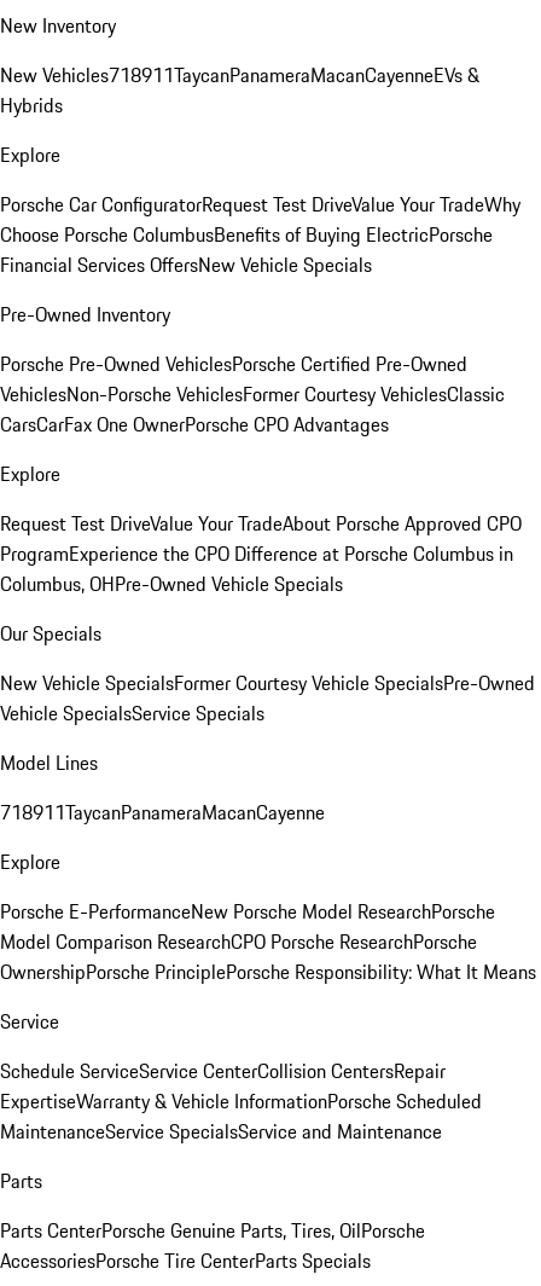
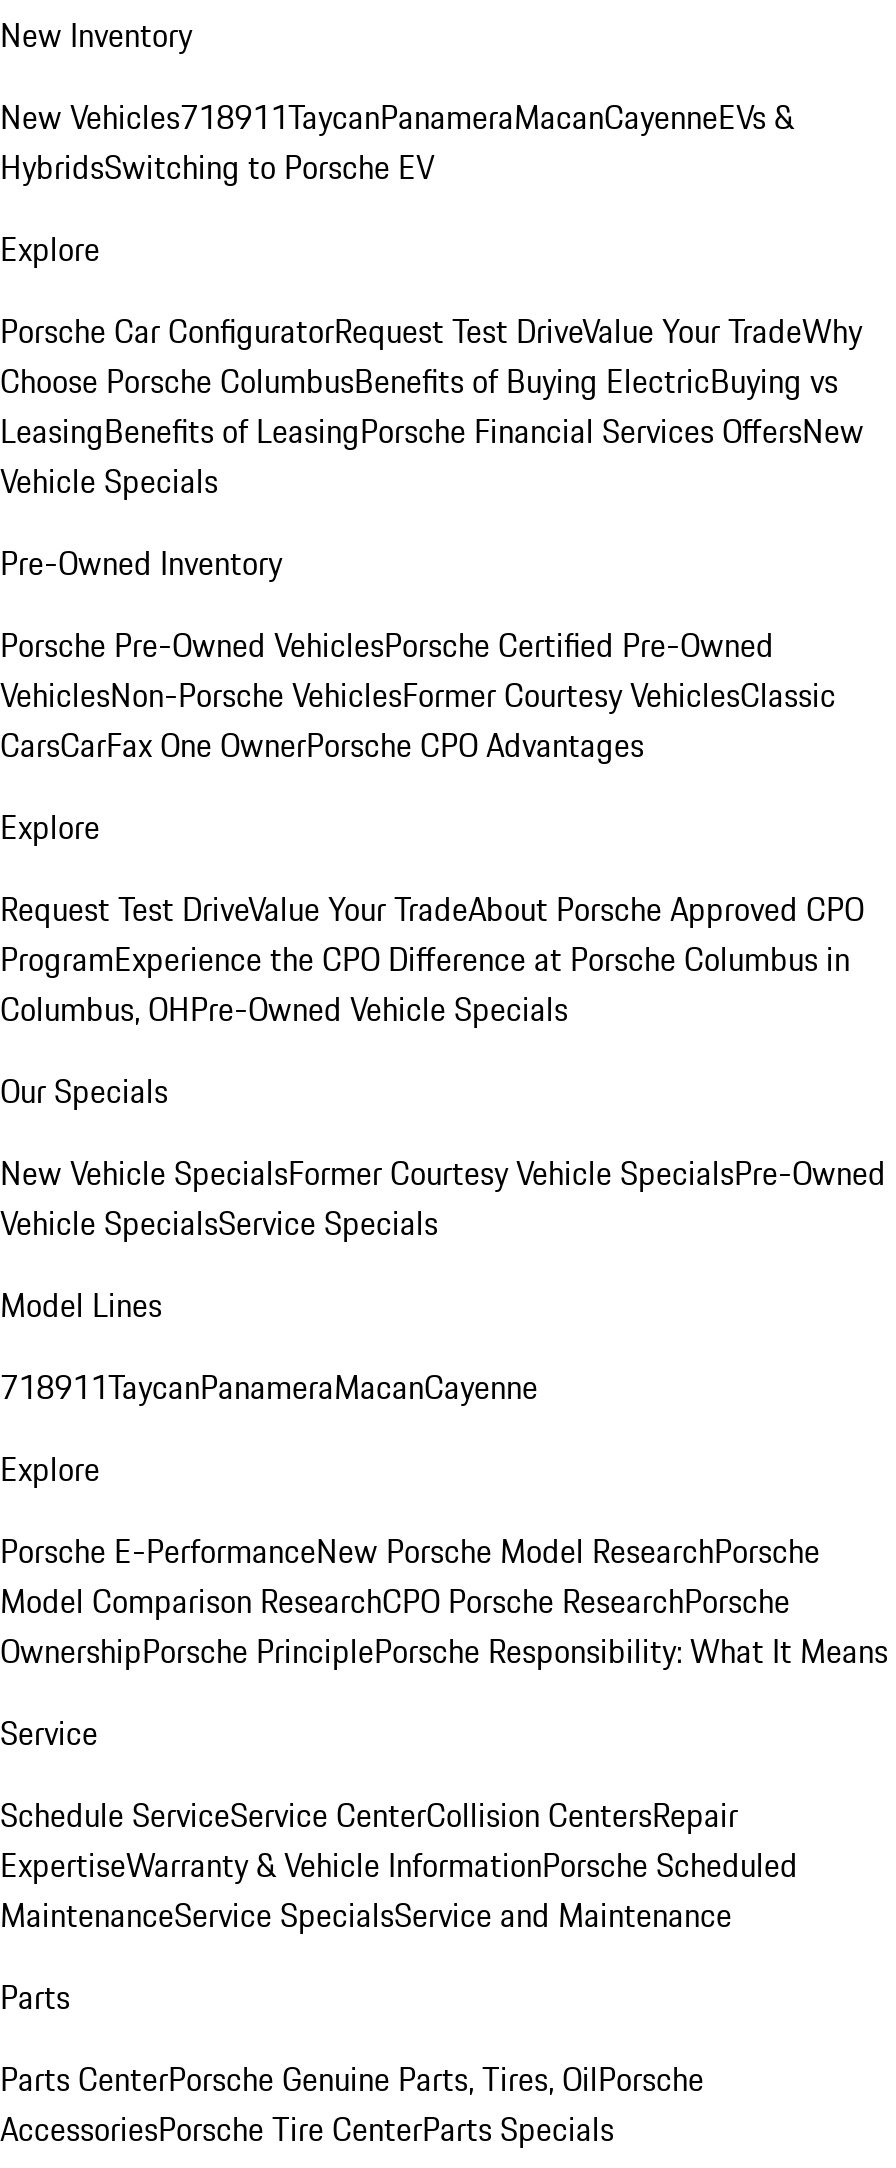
- Hybrids
+ HybridsSwitching to Porsche EV

- Choose Porsche ColumbusBenefits of Buying ElectricPorsche
- Financial Services OffersNew Vehicle Specials
+ Choose Porsche ColumbusBenefits of Buying ElectricBuying vs
+ LeasingBenefits of LeasingPorsche Financial Services OffersNew
+ Vehicle Specials
